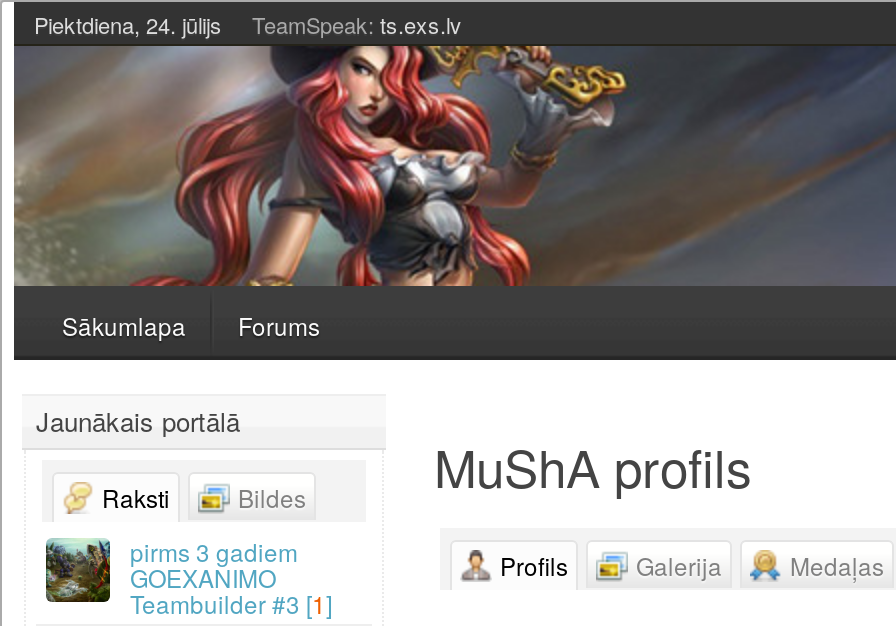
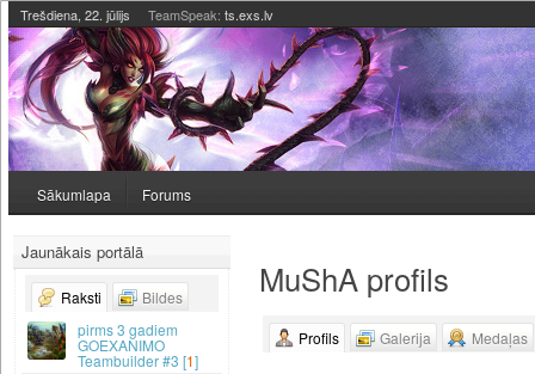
- Piektdiena, 24. jūlijs TeamSpeak: ts.exs.lv
+ Trešdiena, 22. jūlijs TeamSpeak: ts.exs.lv

- [image]
+ [image]
